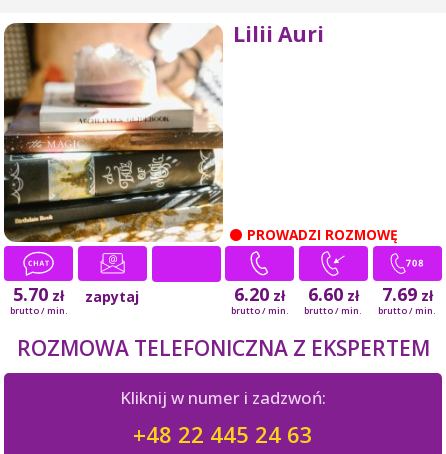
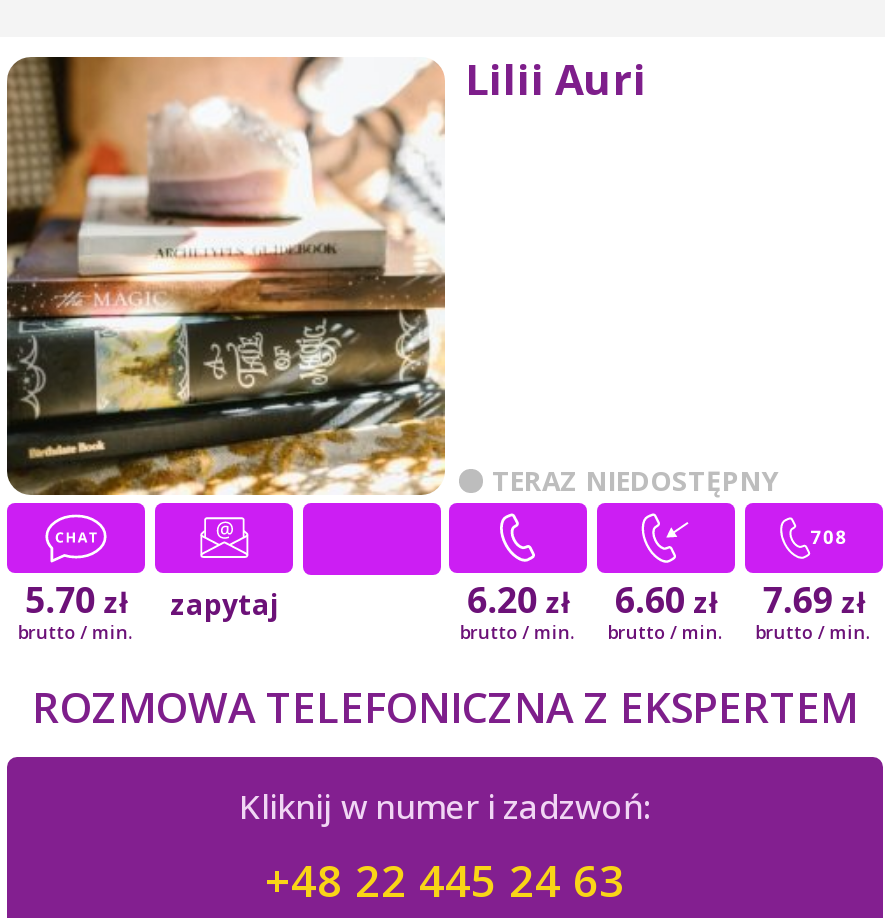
- PROWADZI ROZMOWĘ
+ TERAZ NIEDOSTĘPNY
